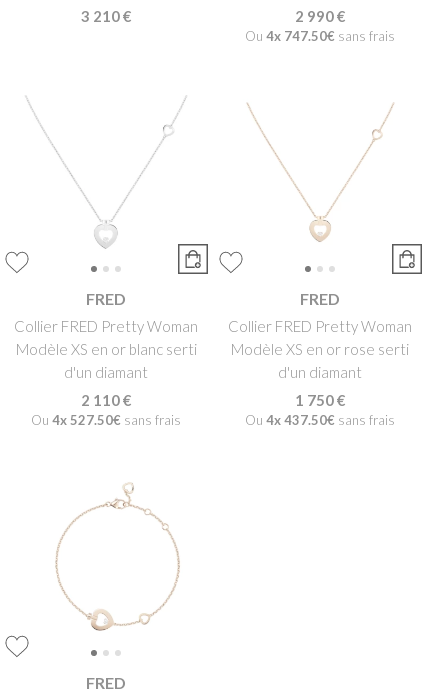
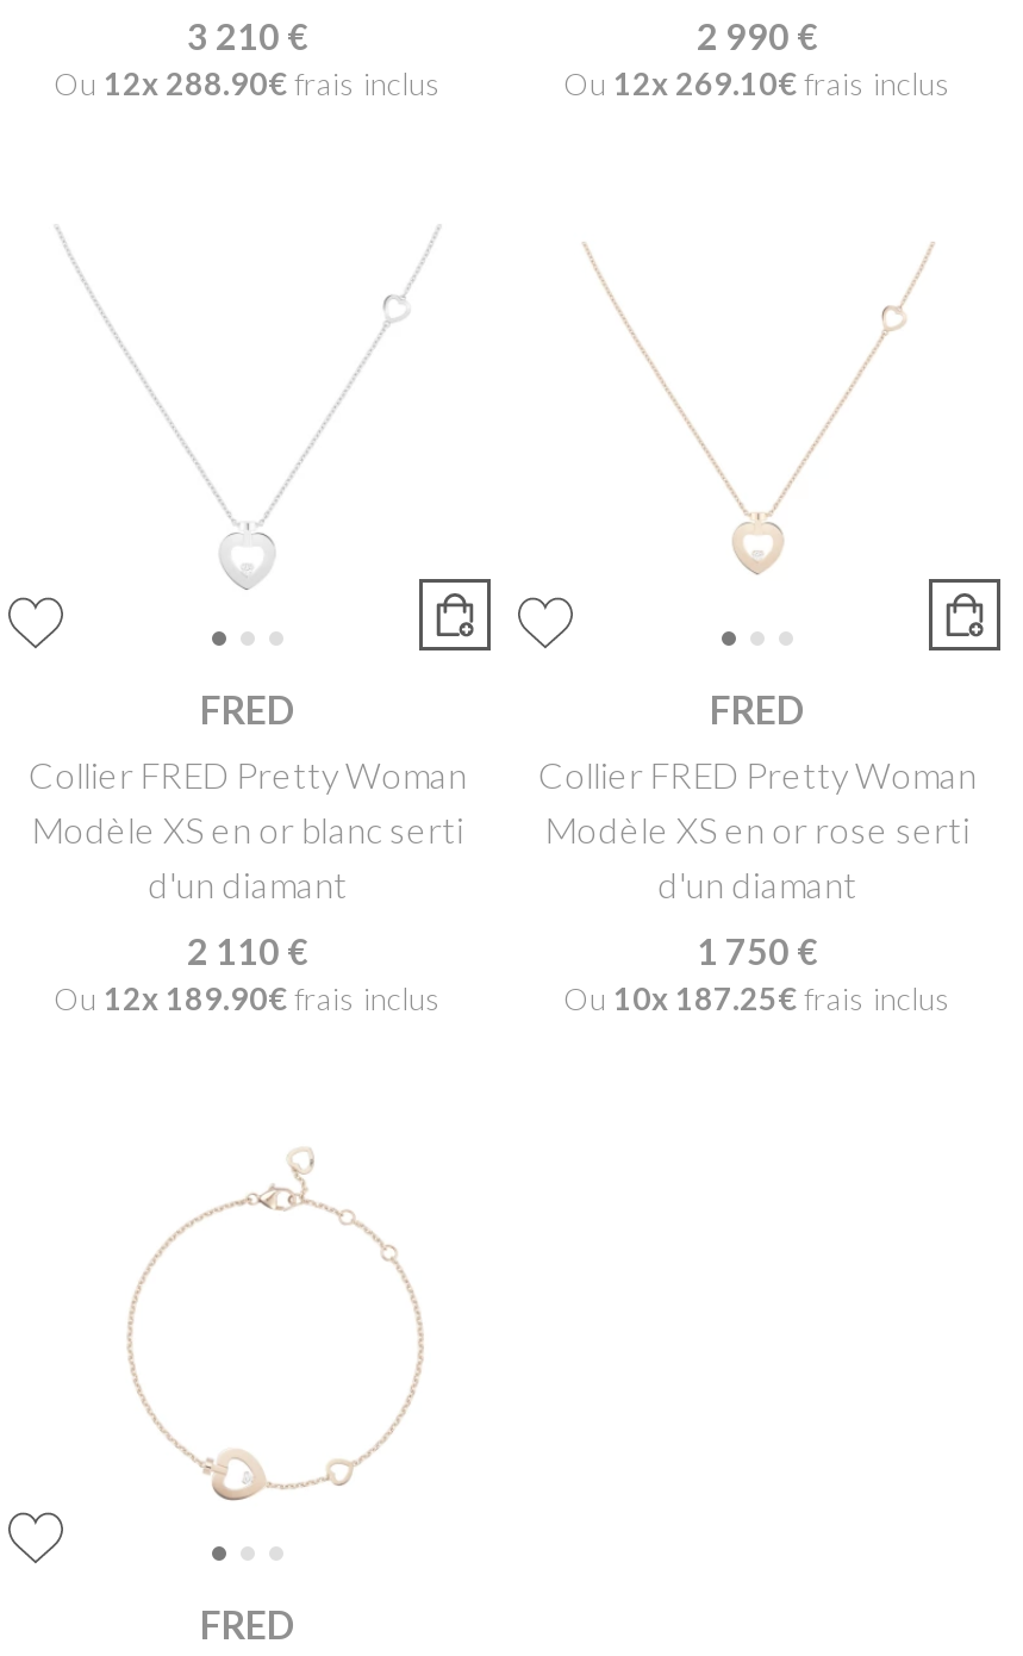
+ Ou 12x 288.90€frais inclus

- Ou 4x 747.50€sans frais
+ Ou 12x 269.10€frais inclus

- Ou 4x 527.50€sans frais
+ Ou 12x 189.90€frais inclus

- Ou 4x 437.50€sans frais
+ Ou 10x 187.25€frais inclus
